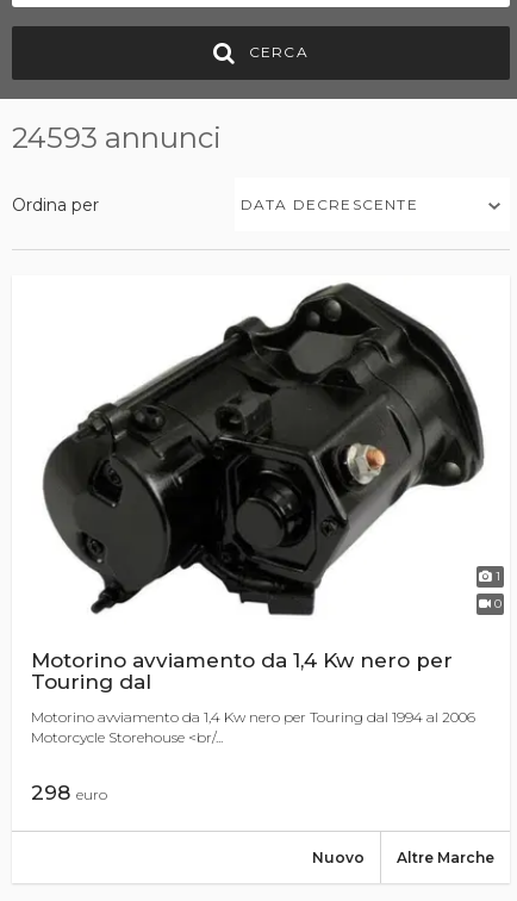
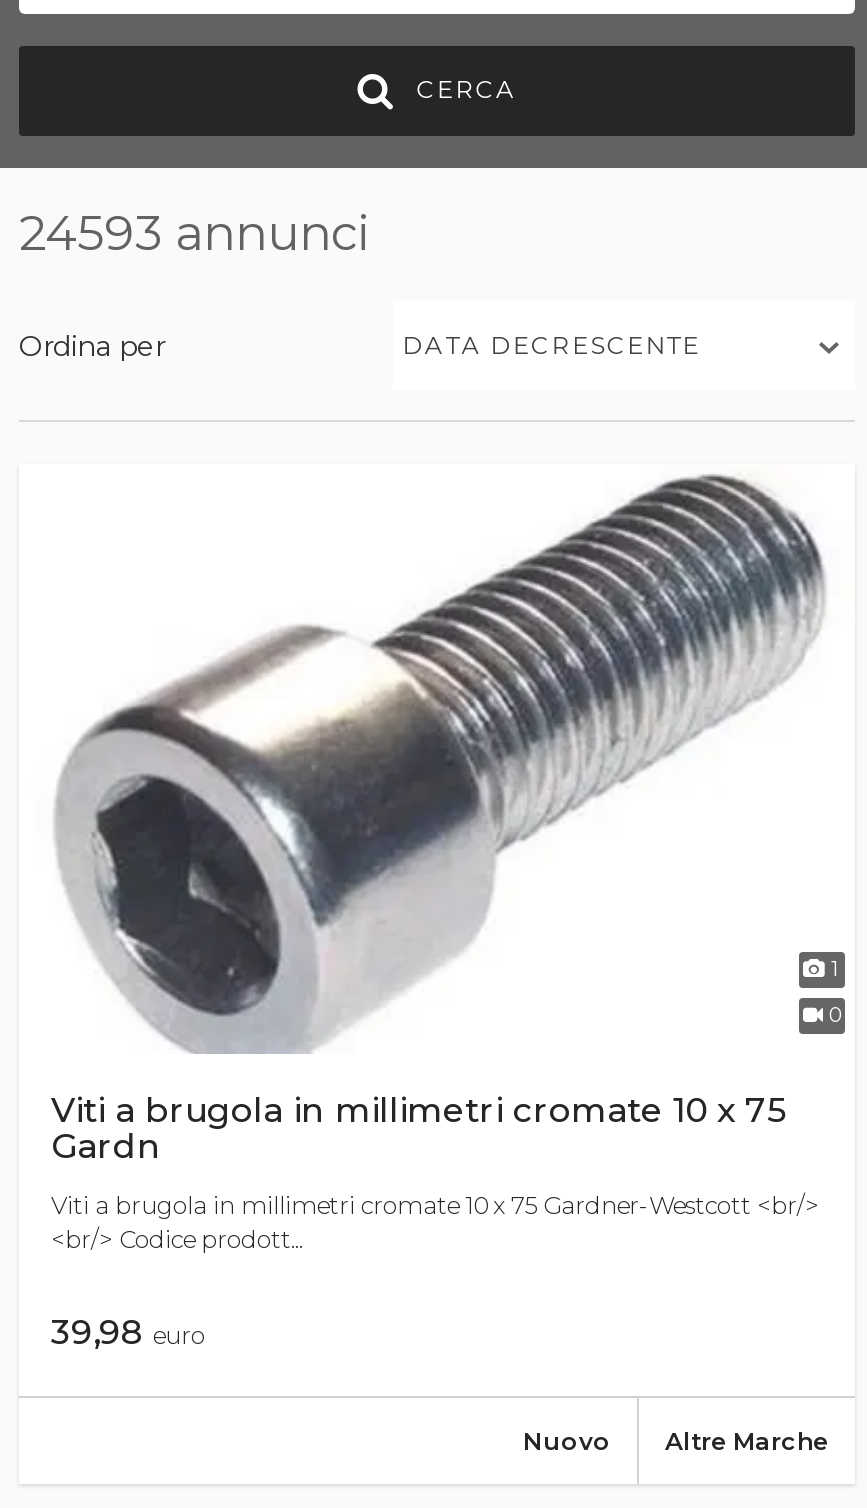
- [image]
- Motorino avviamento da 1,4 Kw nero per
- Touring dal
+ [image]
+ Viti a brugola in millimetri cromate 10 x 75
+ Gardn

- Motorino avviamento da 1,4 Kw nero per Touring dal 1994 al 2006
- Motorcycle Storehouse <br/...
+ Viti a brugola in millimetri cromate 10 x 75 Gardner-Westcott <br/>
+ <br/> Codice prodott...

- 298 euro
+ 39,98 euro
